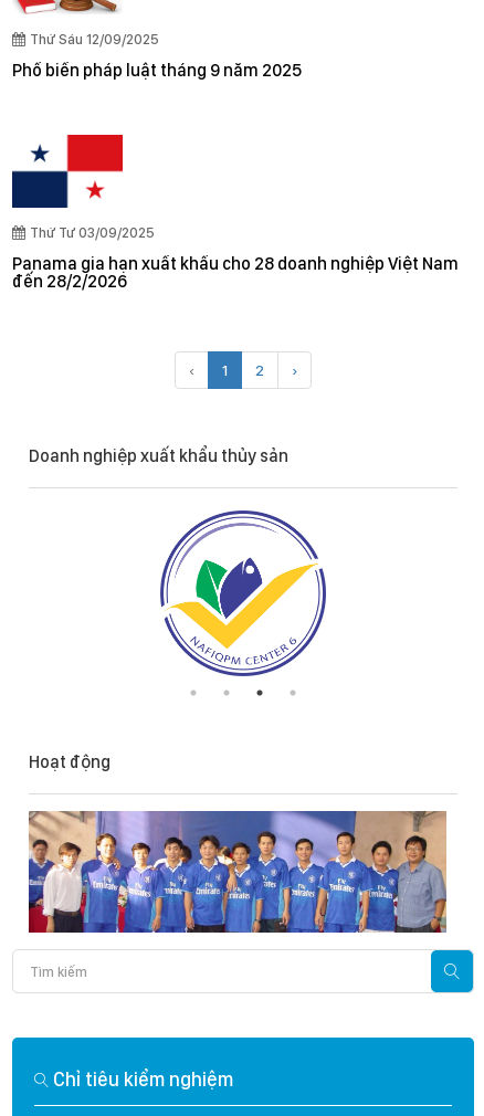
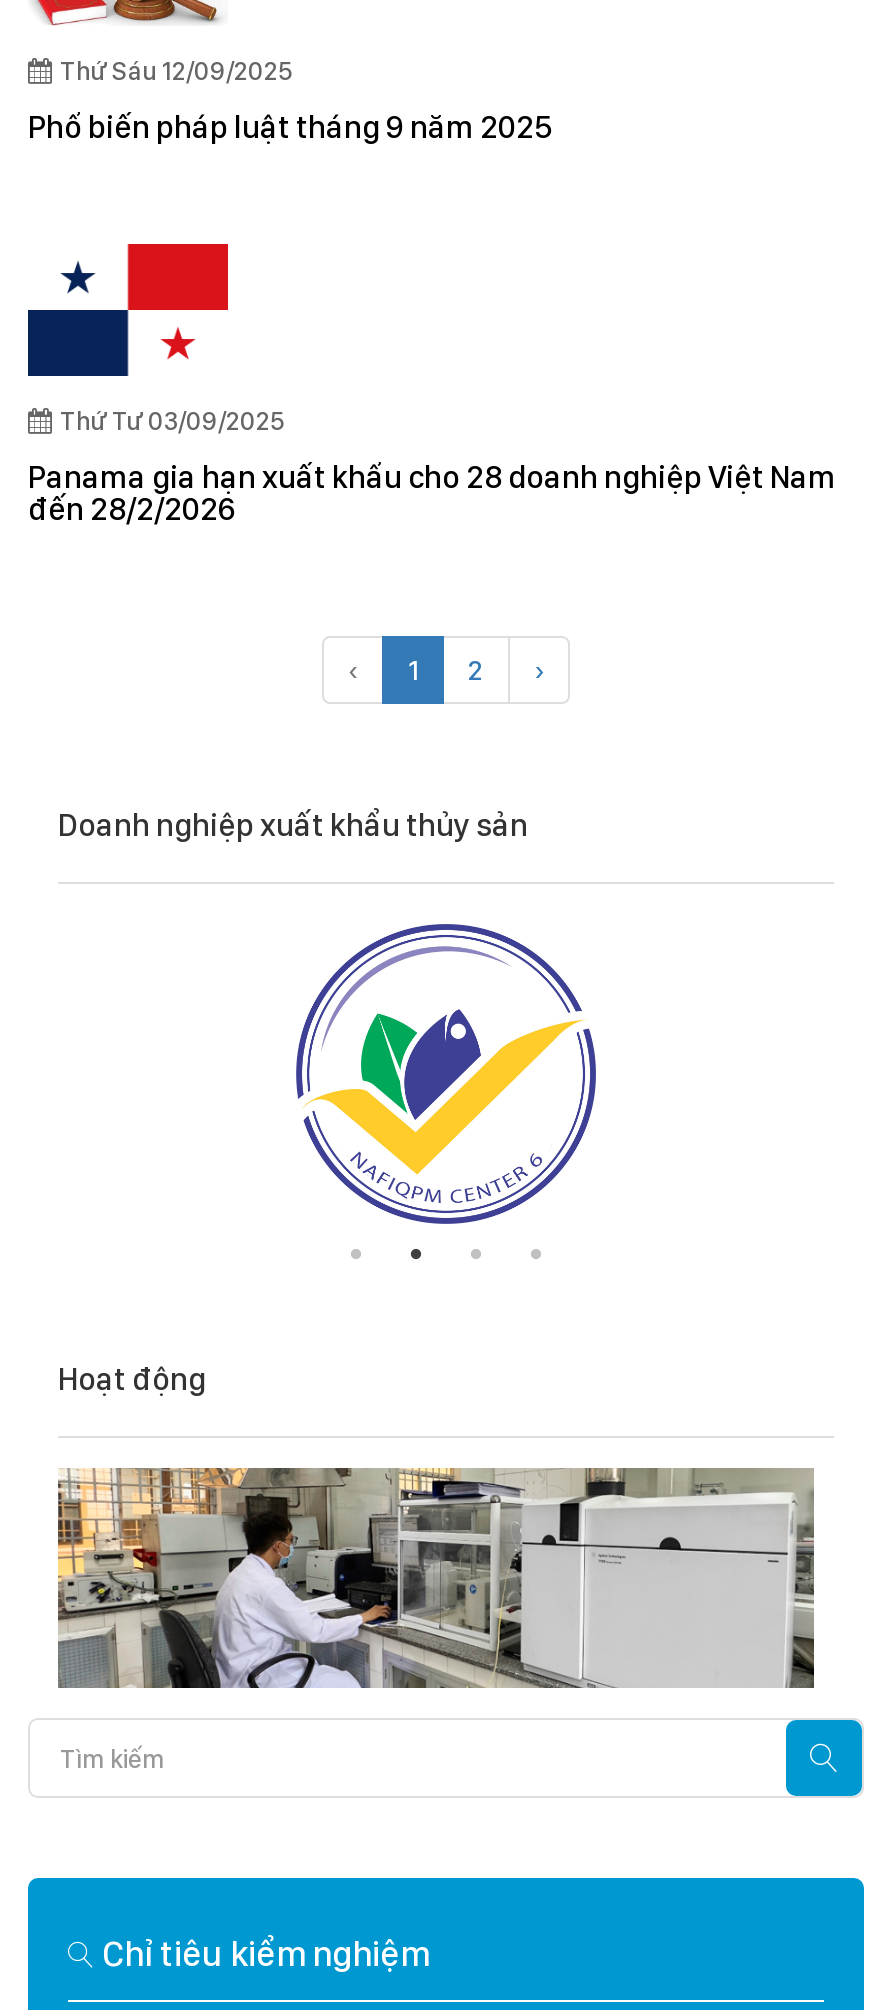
- [image]
+ [image]
